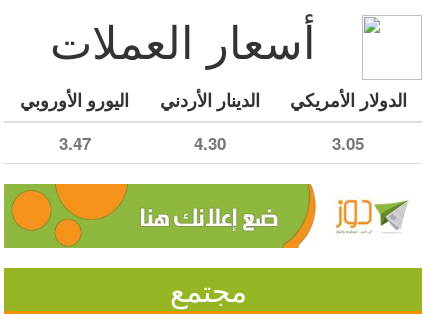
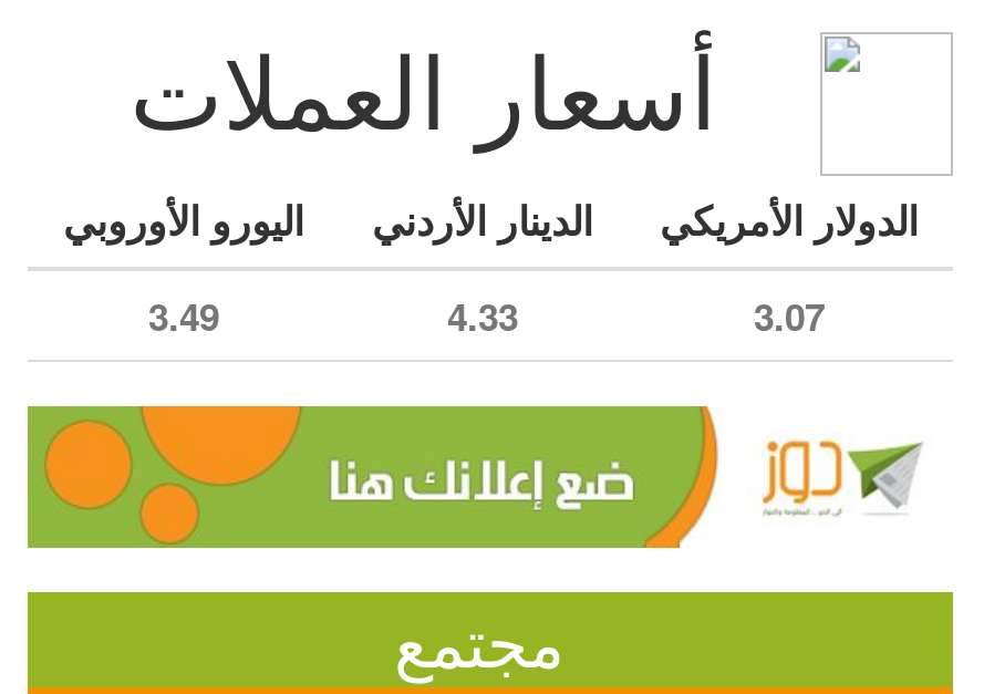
- 3.47
+ 3.49

- 4.30
+ 4.33

- 3.05
+ 3.07
